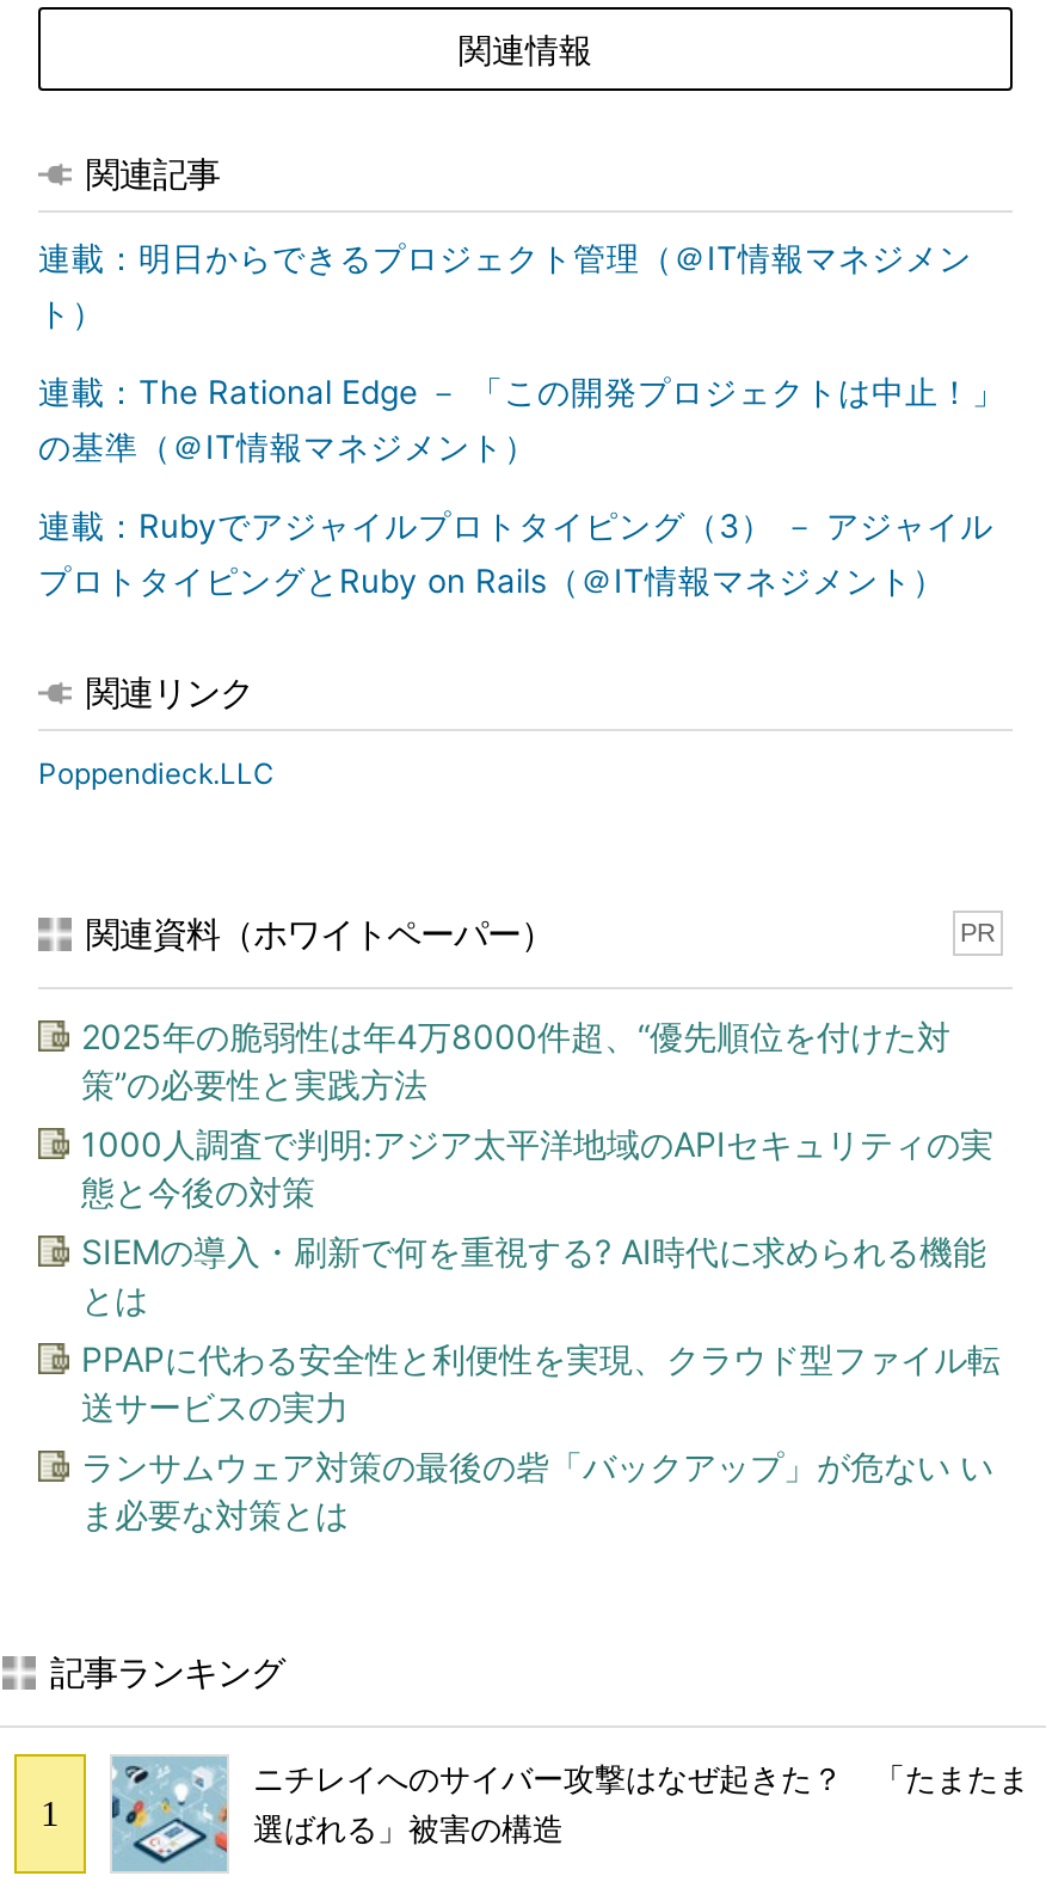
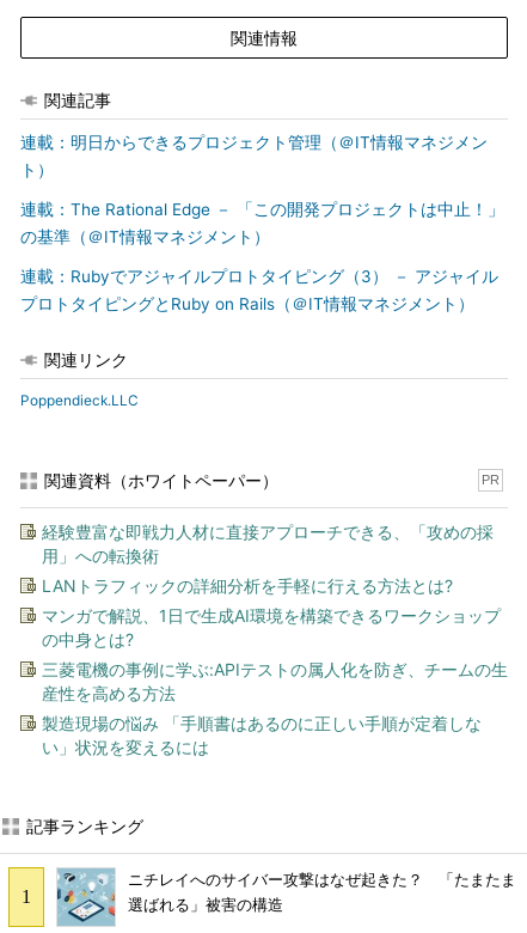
- 2025年の脆弱性は年4万8000件超、“優先順位を付けた対
- 策”の必要性と実践方法
+ 経験豊富な即戦力人材に直接アプローチできる、「攻めの採
+ 用」への転換術

- 1000人調査で判明:アジア太平洋地域のAPIセキュリティの実
- 態と今後の対策
+ LANトラフィックの詳細分析を手軽に行える方法とは?

- SIEMの導入・刷新で何を重視する? AI時代に求められる機能
- とは
+ マンガで解説、1日で生成AI環境を構築できるワークショップ
+ の中身とは?

- PPAPに代わる安全性と利便性を実現、クラウド型ファイル転
- 送サービスの実力
+ 三菱電機の事例に学ぶ:APIテストの属人化を防ぎ、チームの生
+ 産性を高める方法

- ランサムウェア対策の最後の砦「バックアップ」が危ない い
- ま必要な対策とは
+ 製造現場の悩み 「手順書はあるのに正しい手順が定着しな
+ い」状況を変えるには
